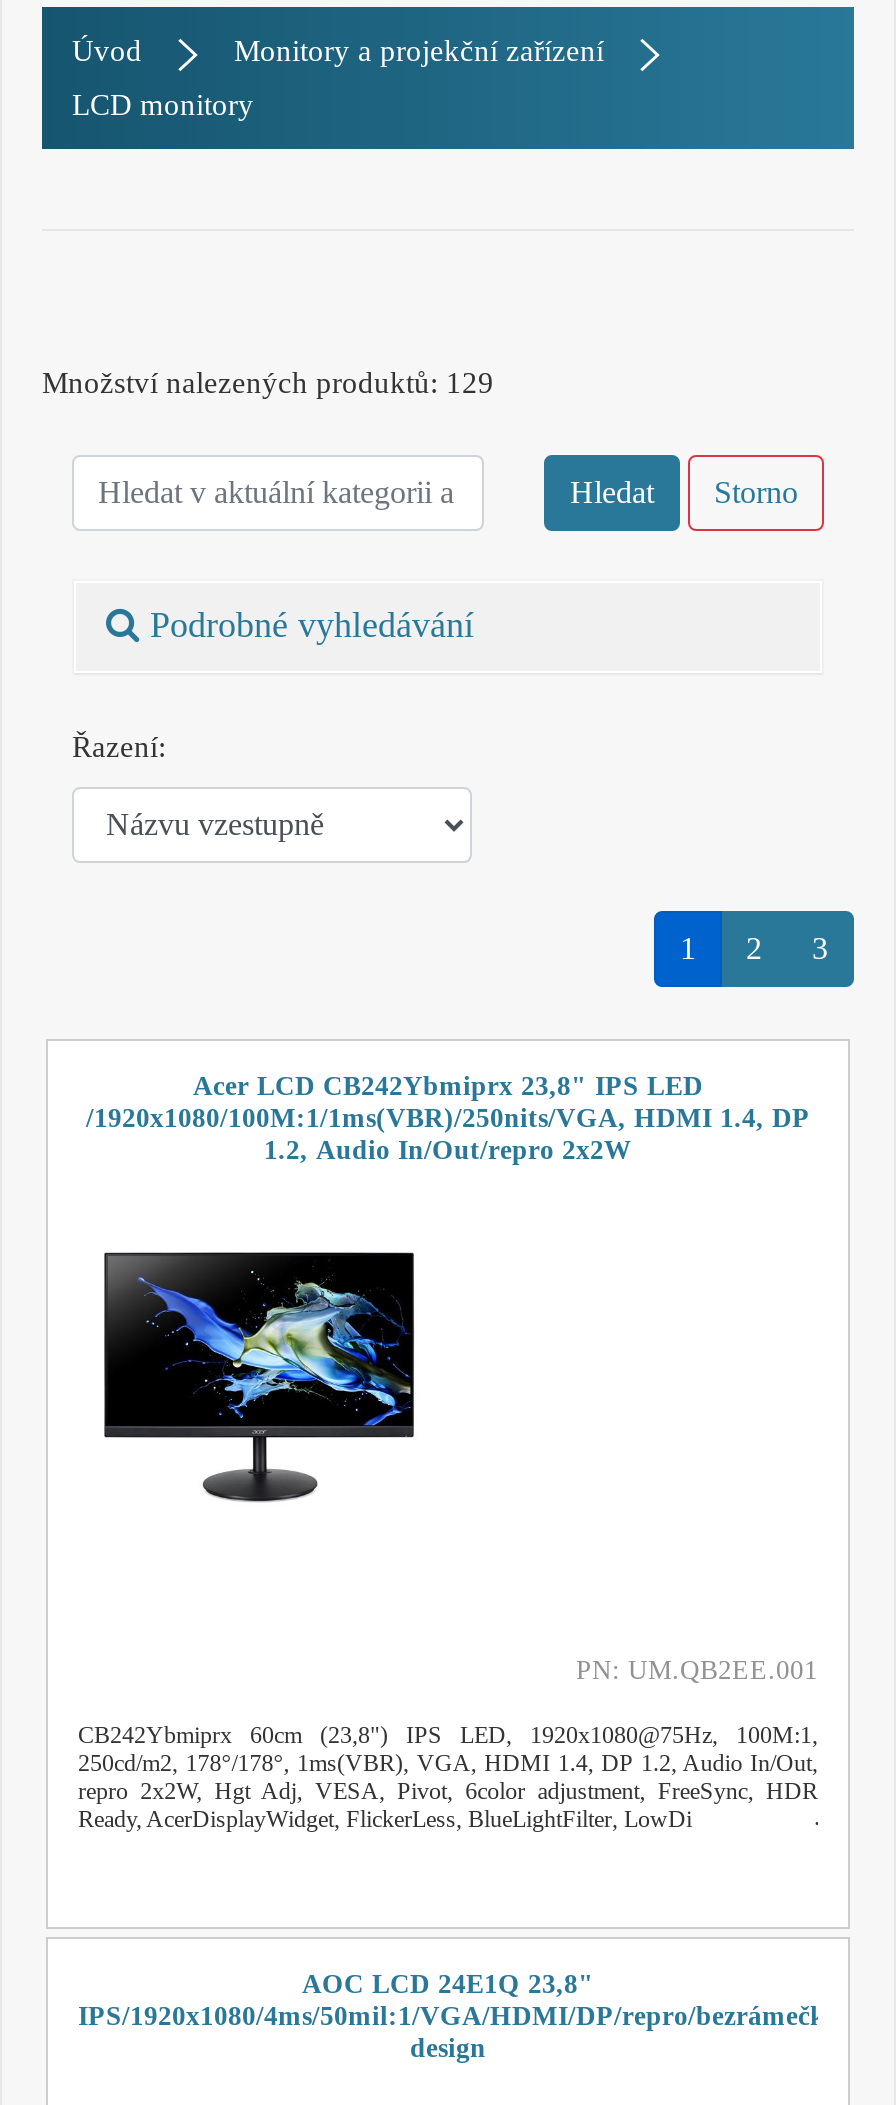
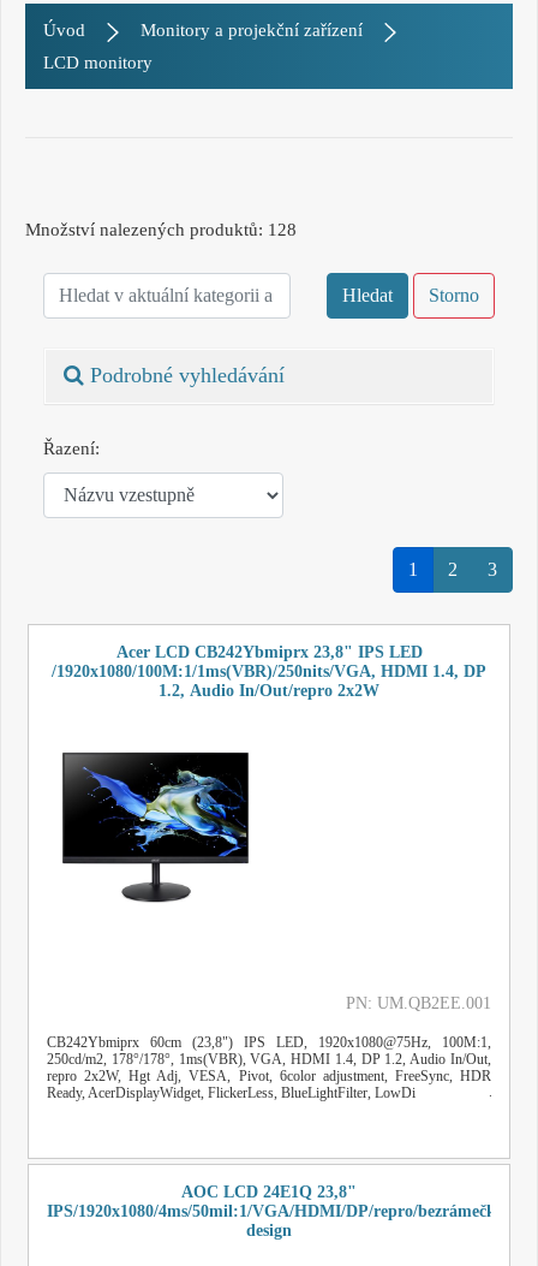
- Množství nalezených produktů: 129
+ Množství nalezených produktů: 128
